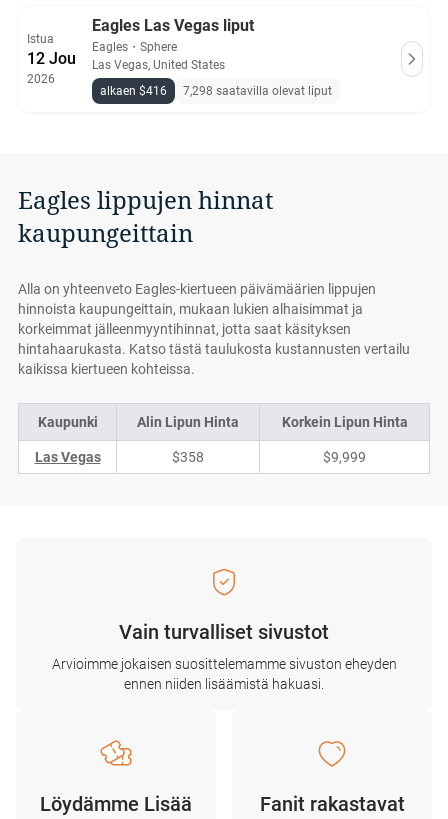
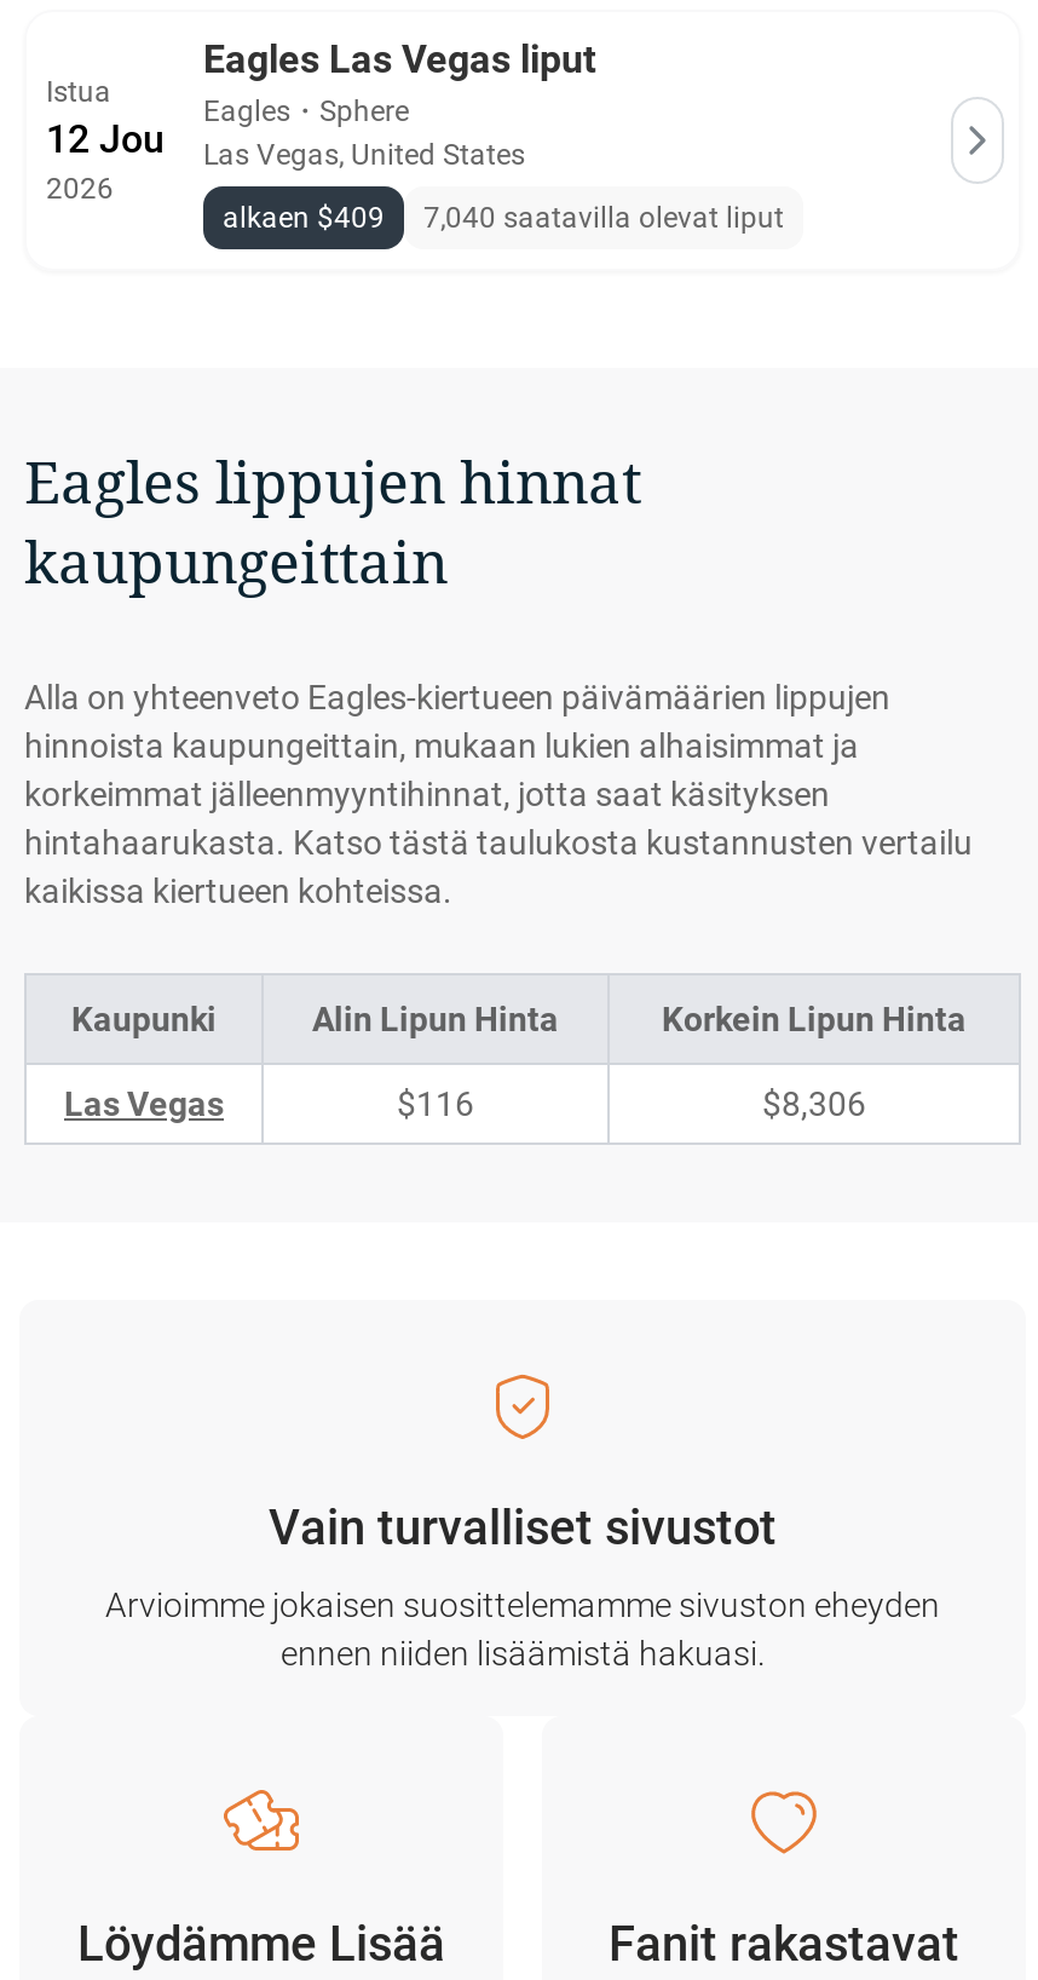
- alkaen $416
+ alkaen $409

- 7,298 saatavilla olevat liput
+ 7,040 saatavilla olevat liput

- $358
+ $116

- $9,999
+ $8,306
